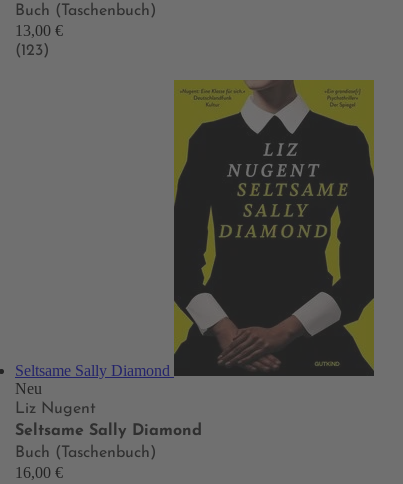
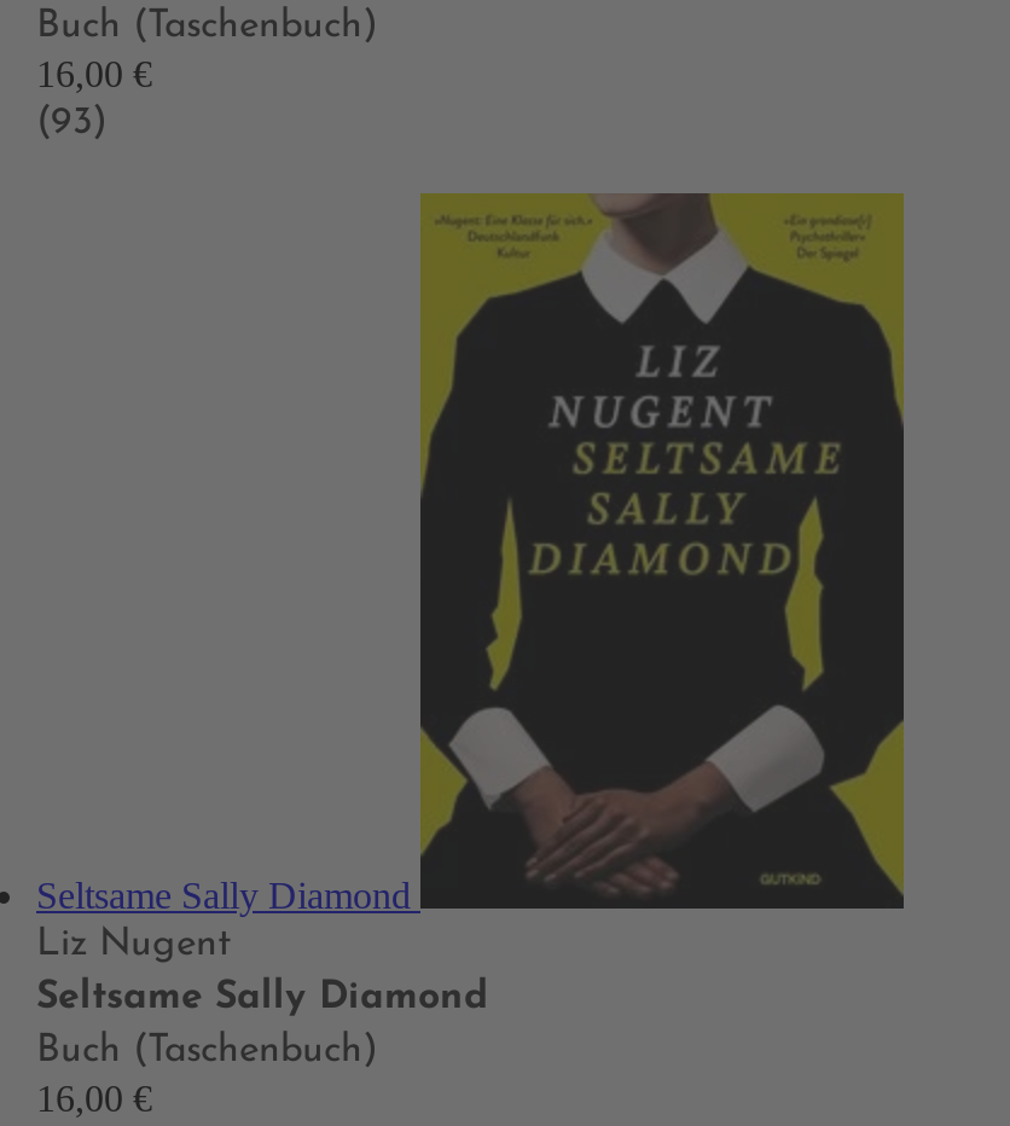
- 13,00 €
+ 16,00 €

- (123)
+ (93)

- Neu
